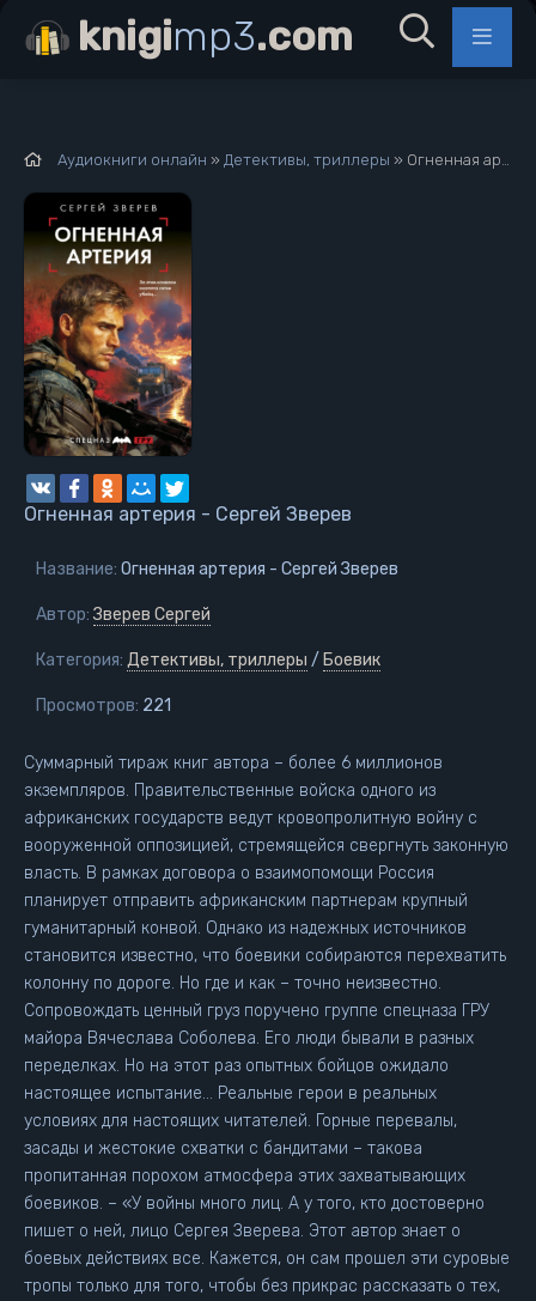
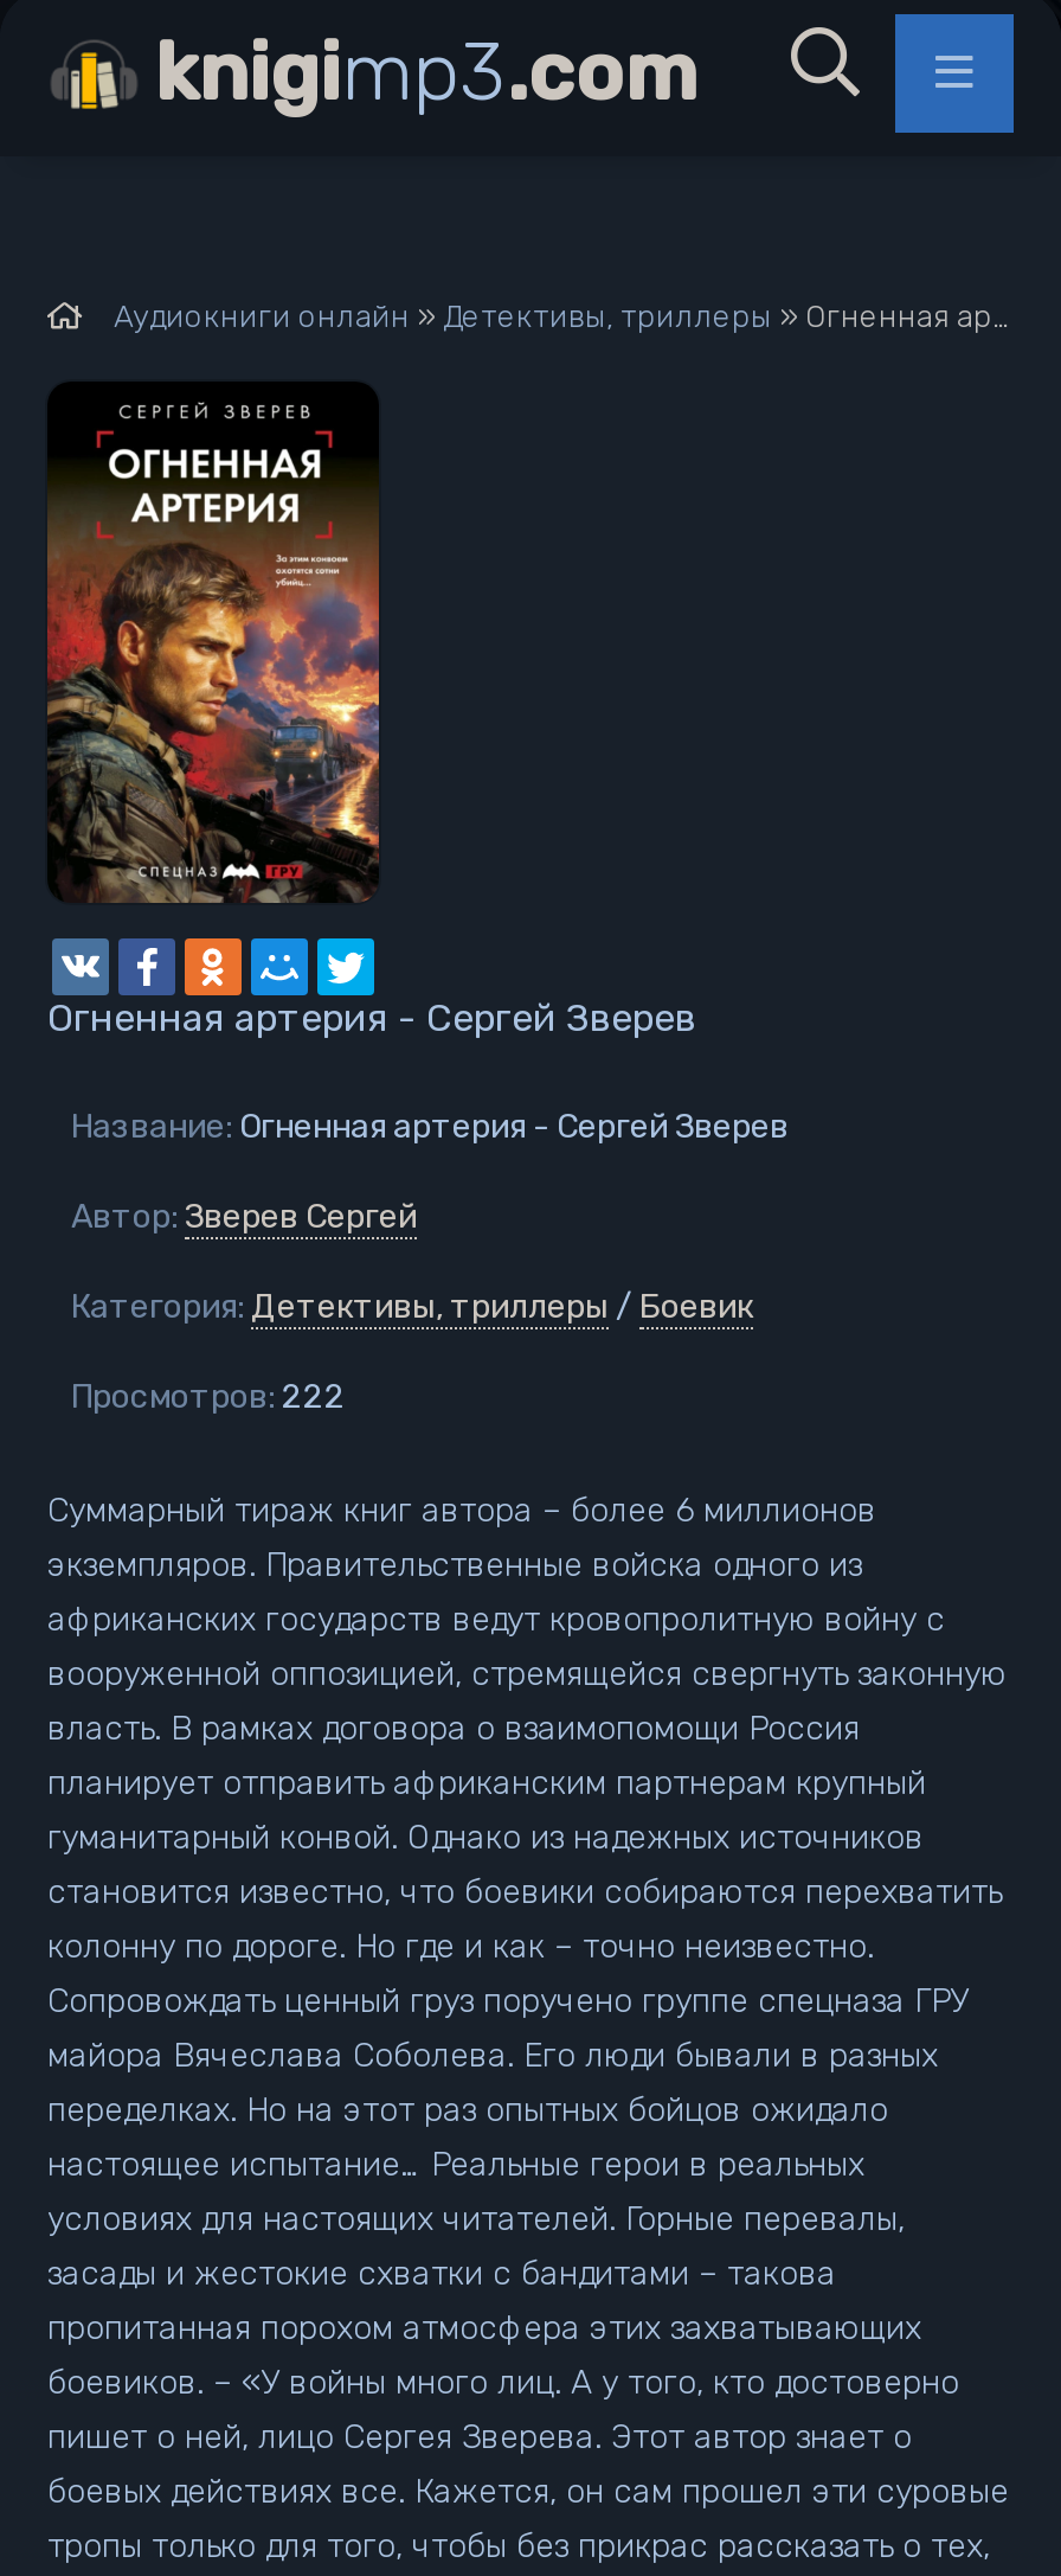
- Просмотров: 221
+ Просмотров: 222
